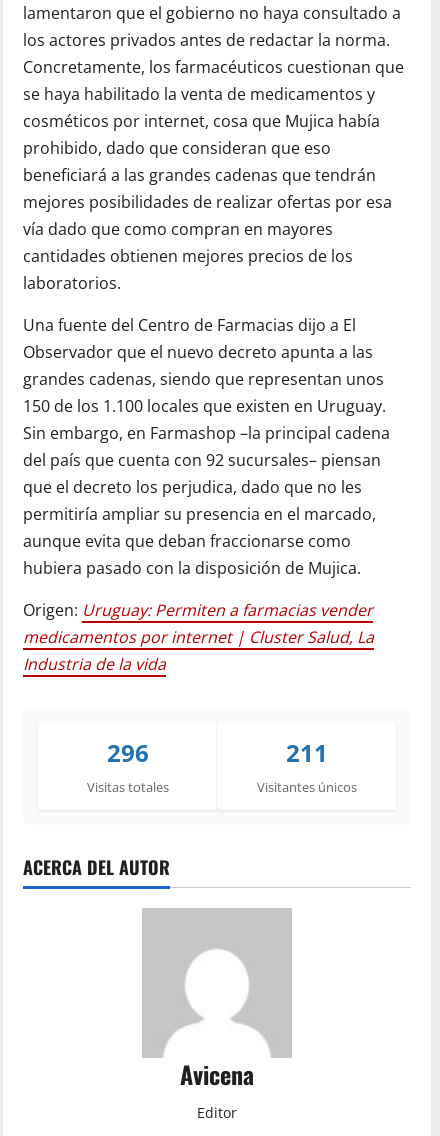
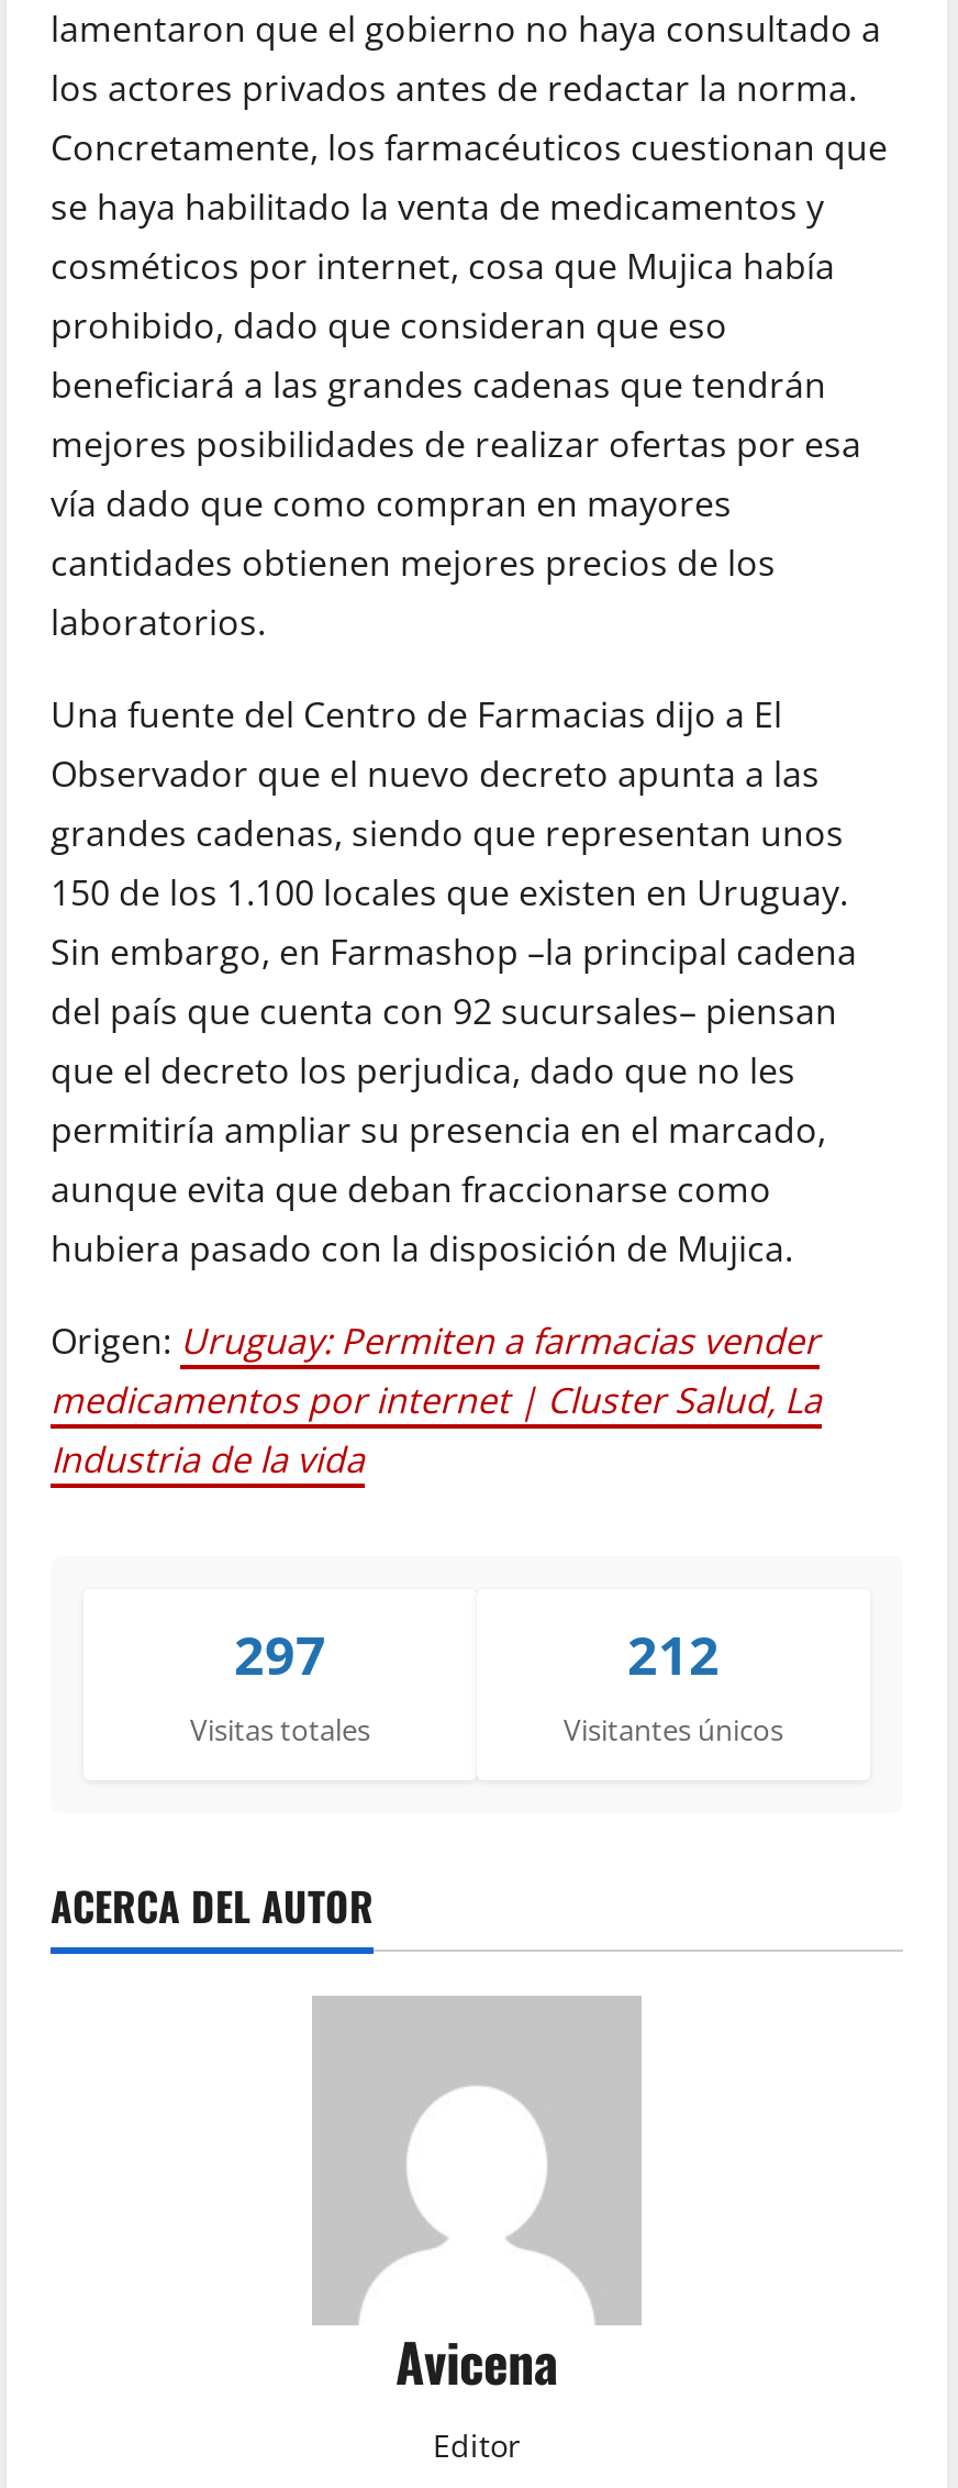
- 296
+ 297

- 211
+ 212
